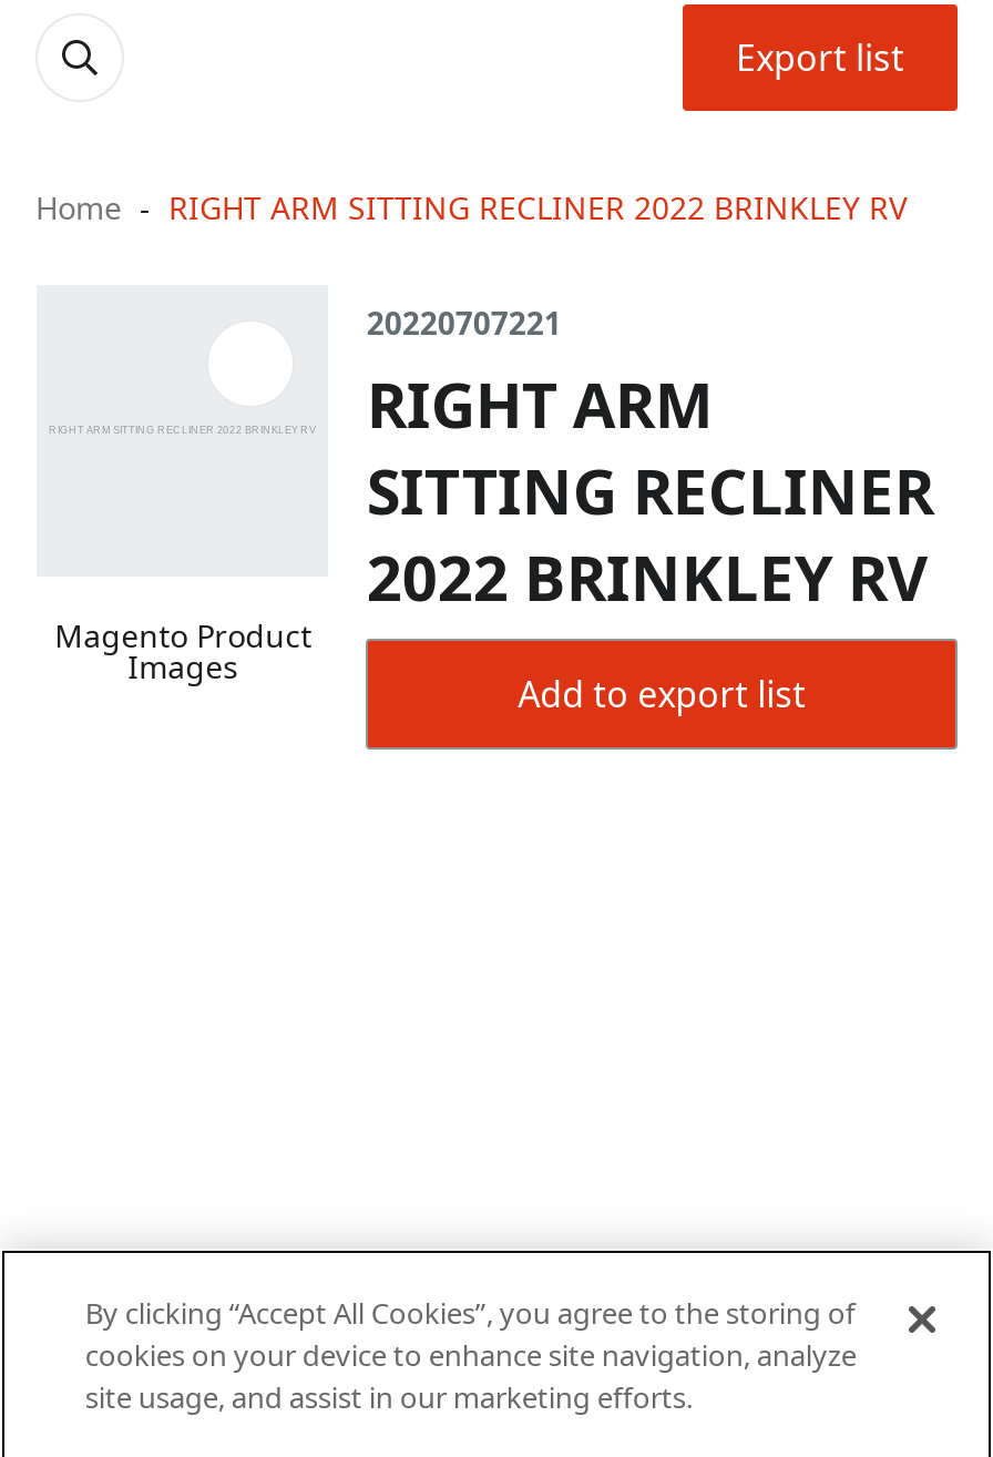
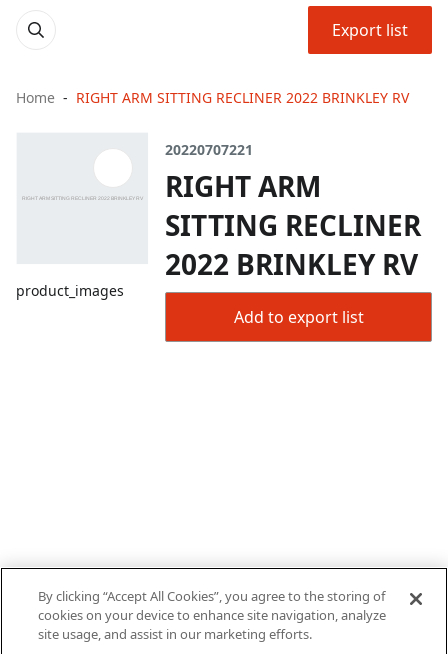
- Magento Product
- Images
+ product_images
